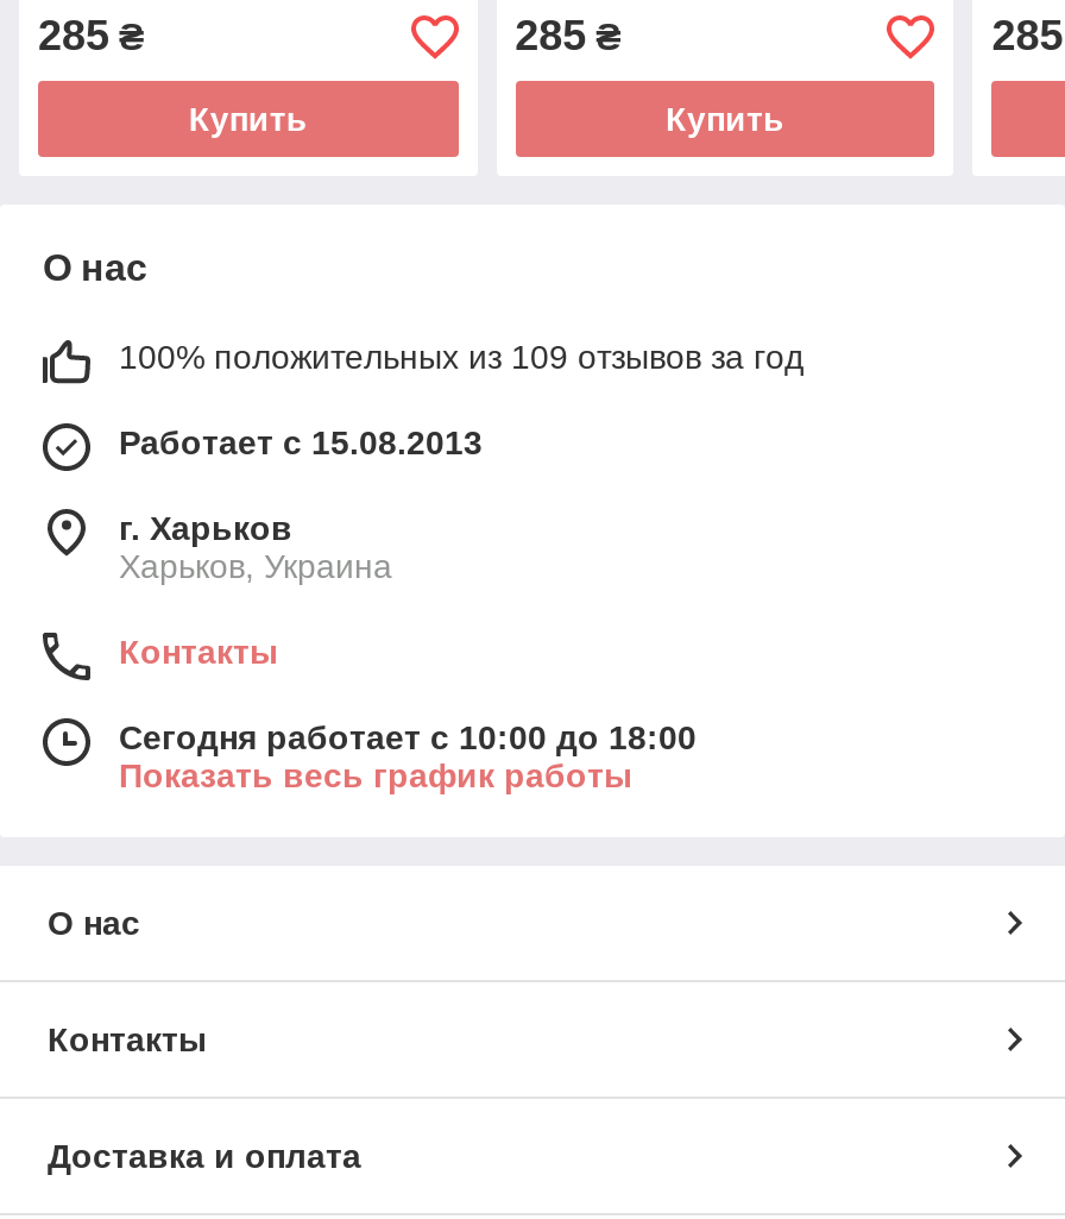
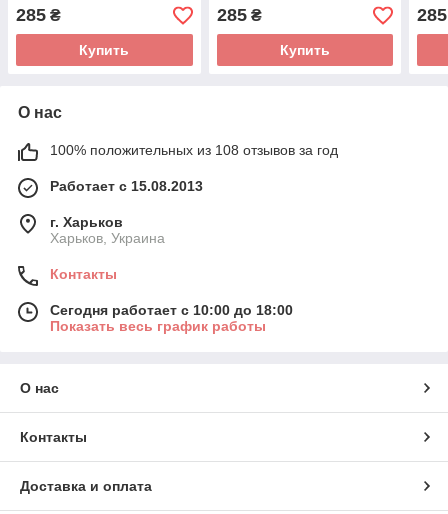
- 100% положительных из 109 отзывов за год
+ 100% положительных из 108 отзывов за год
